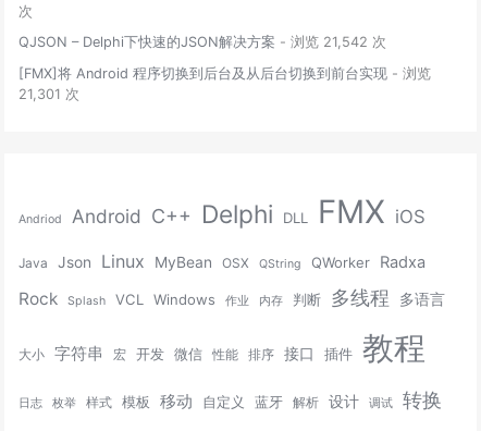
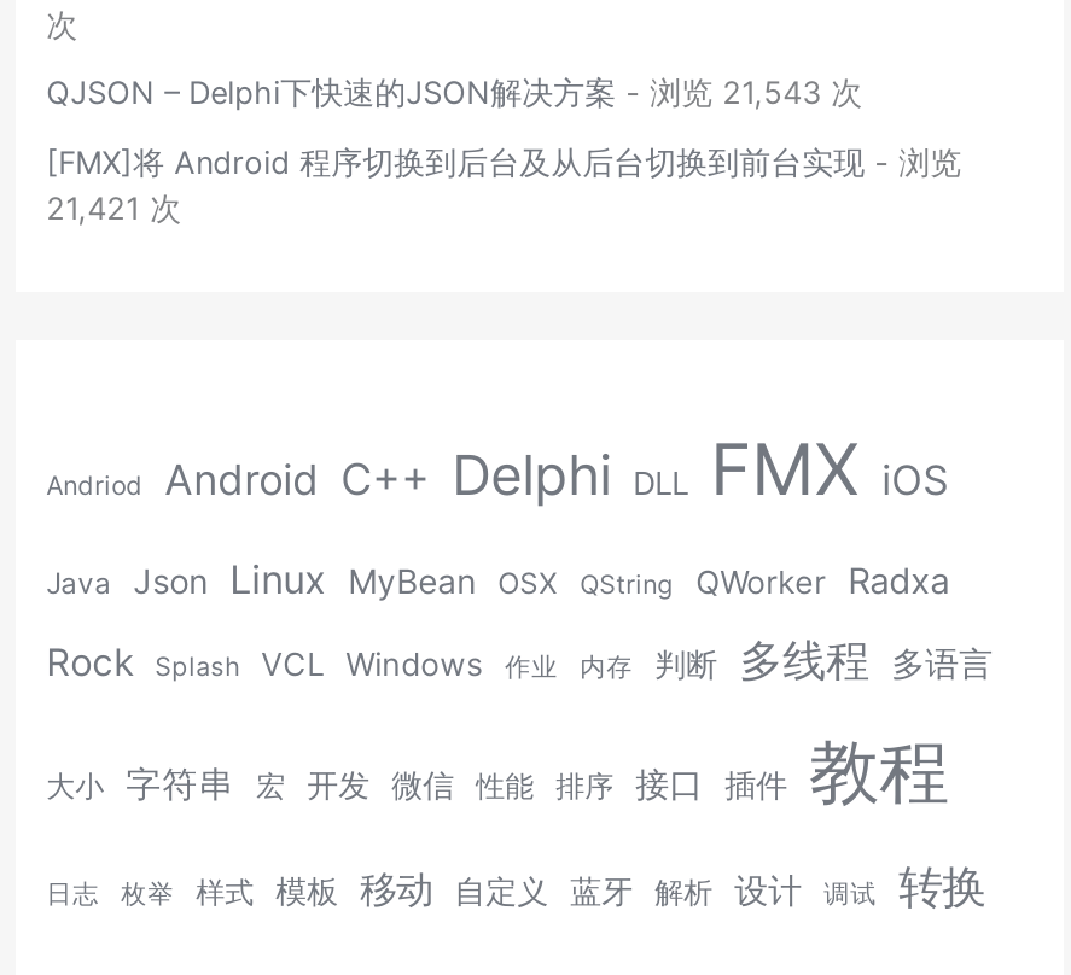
- QJSON – Delphi下快速的JSON解决方案- 浏览 21,542 次
+ QJSON – Delphi下快速的JSON解决方案- 浏览 21,543 次

- 21,301 次
+ 21,421 次
